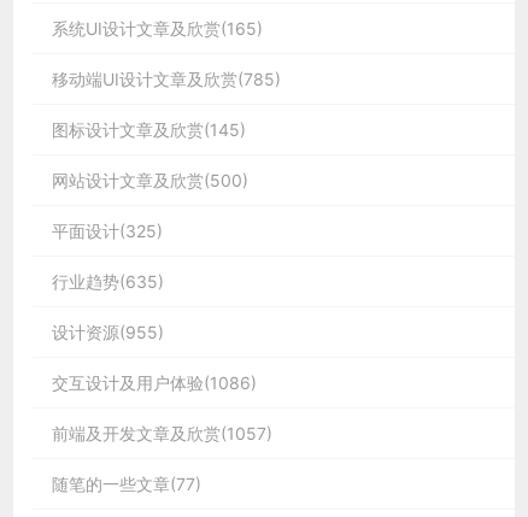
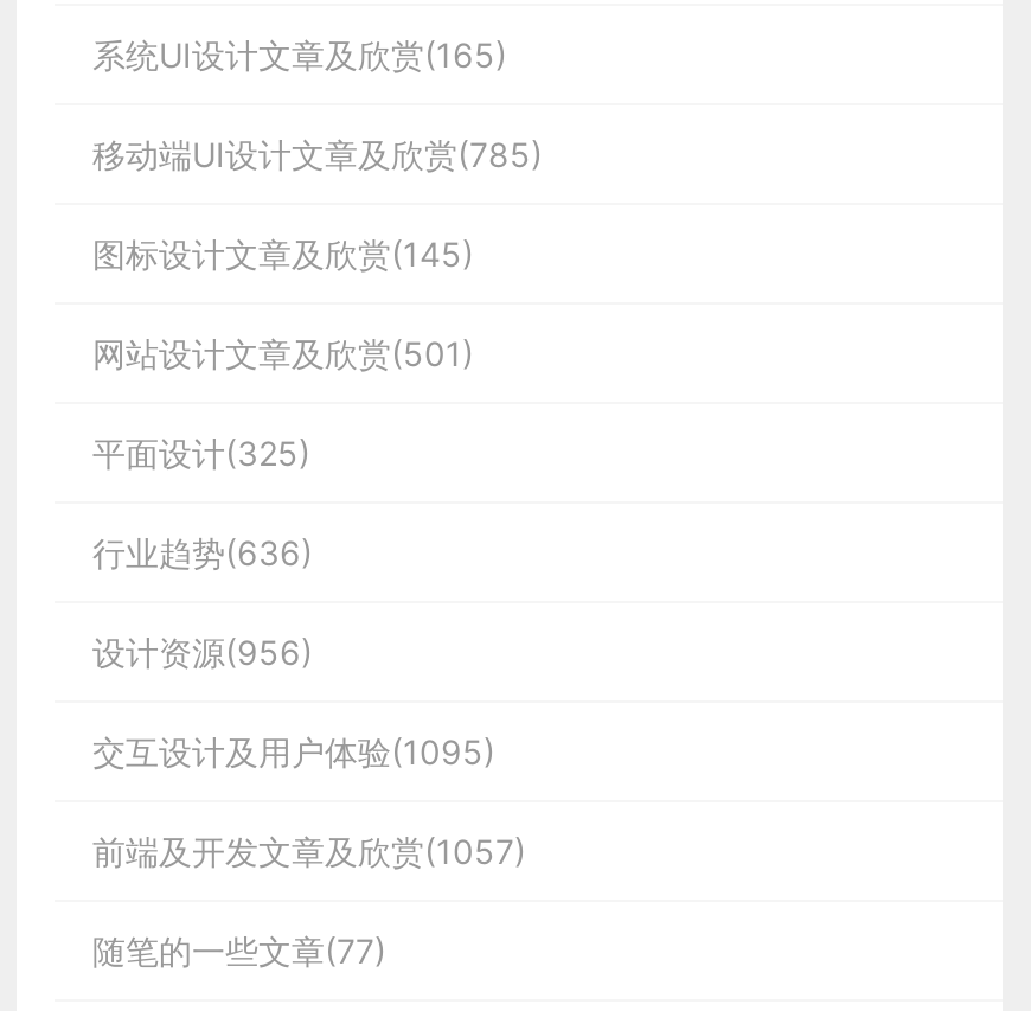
- 网站设计文章及欣赏(500)
+ 网站设计文章及欣赏(501)

- 行业趋势(635)
+ 行业趋势(636)

- 设计资源(955)
+ 设计资源(956)

- 交互设计及用户体验(1086)
+ 交互设计及用户体验(1095)
